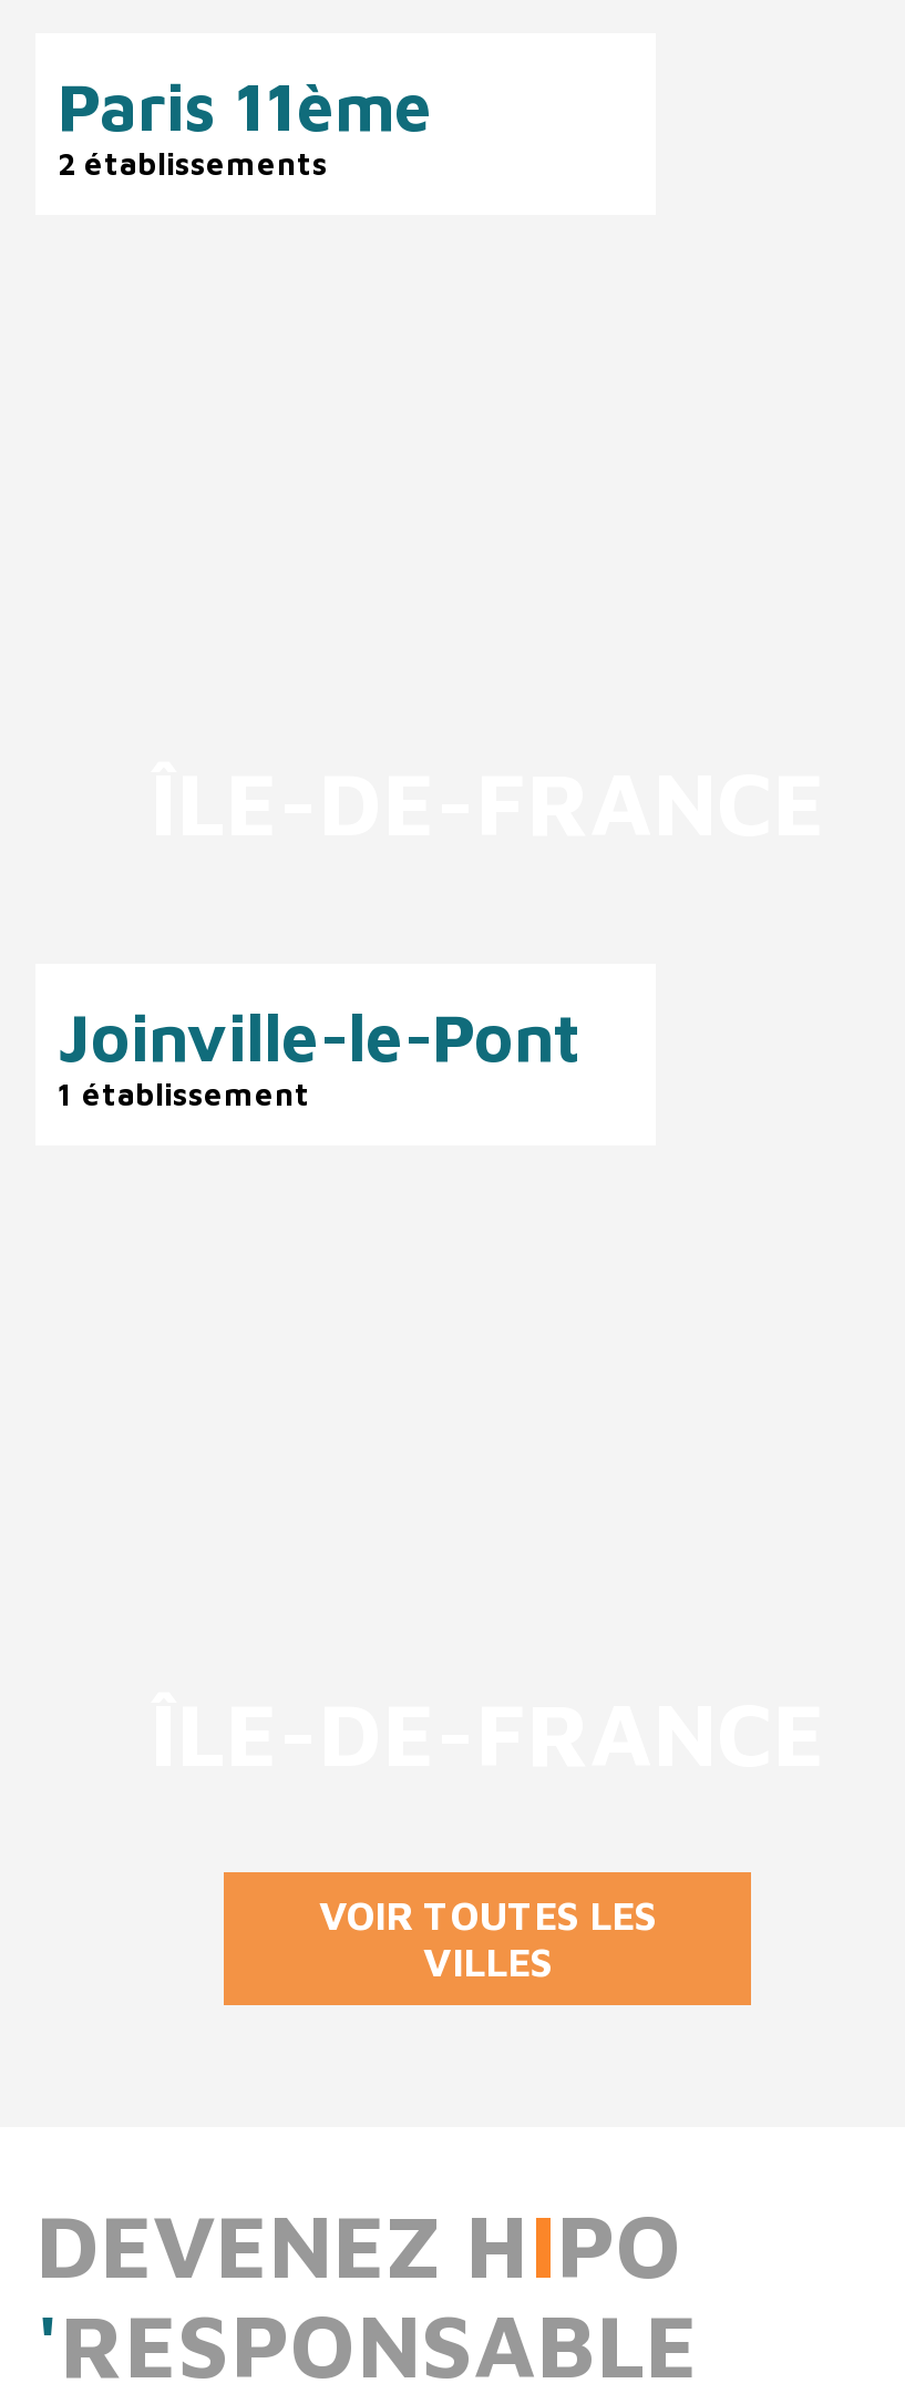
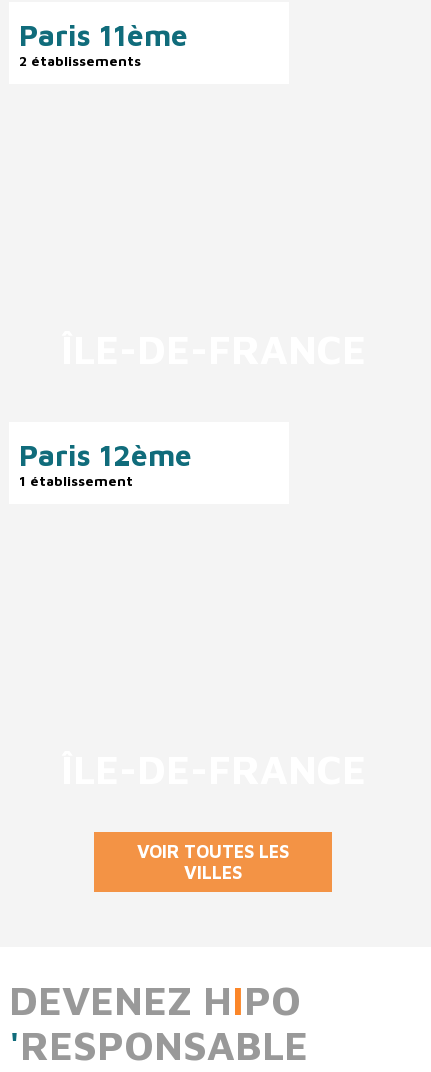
- Joinville-le-Pont
+ Paris 12ème
